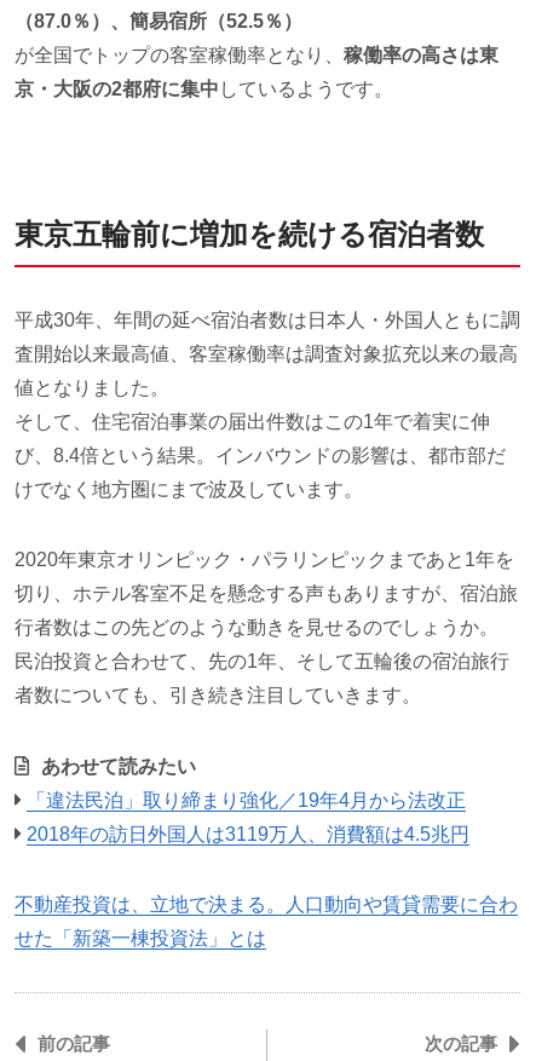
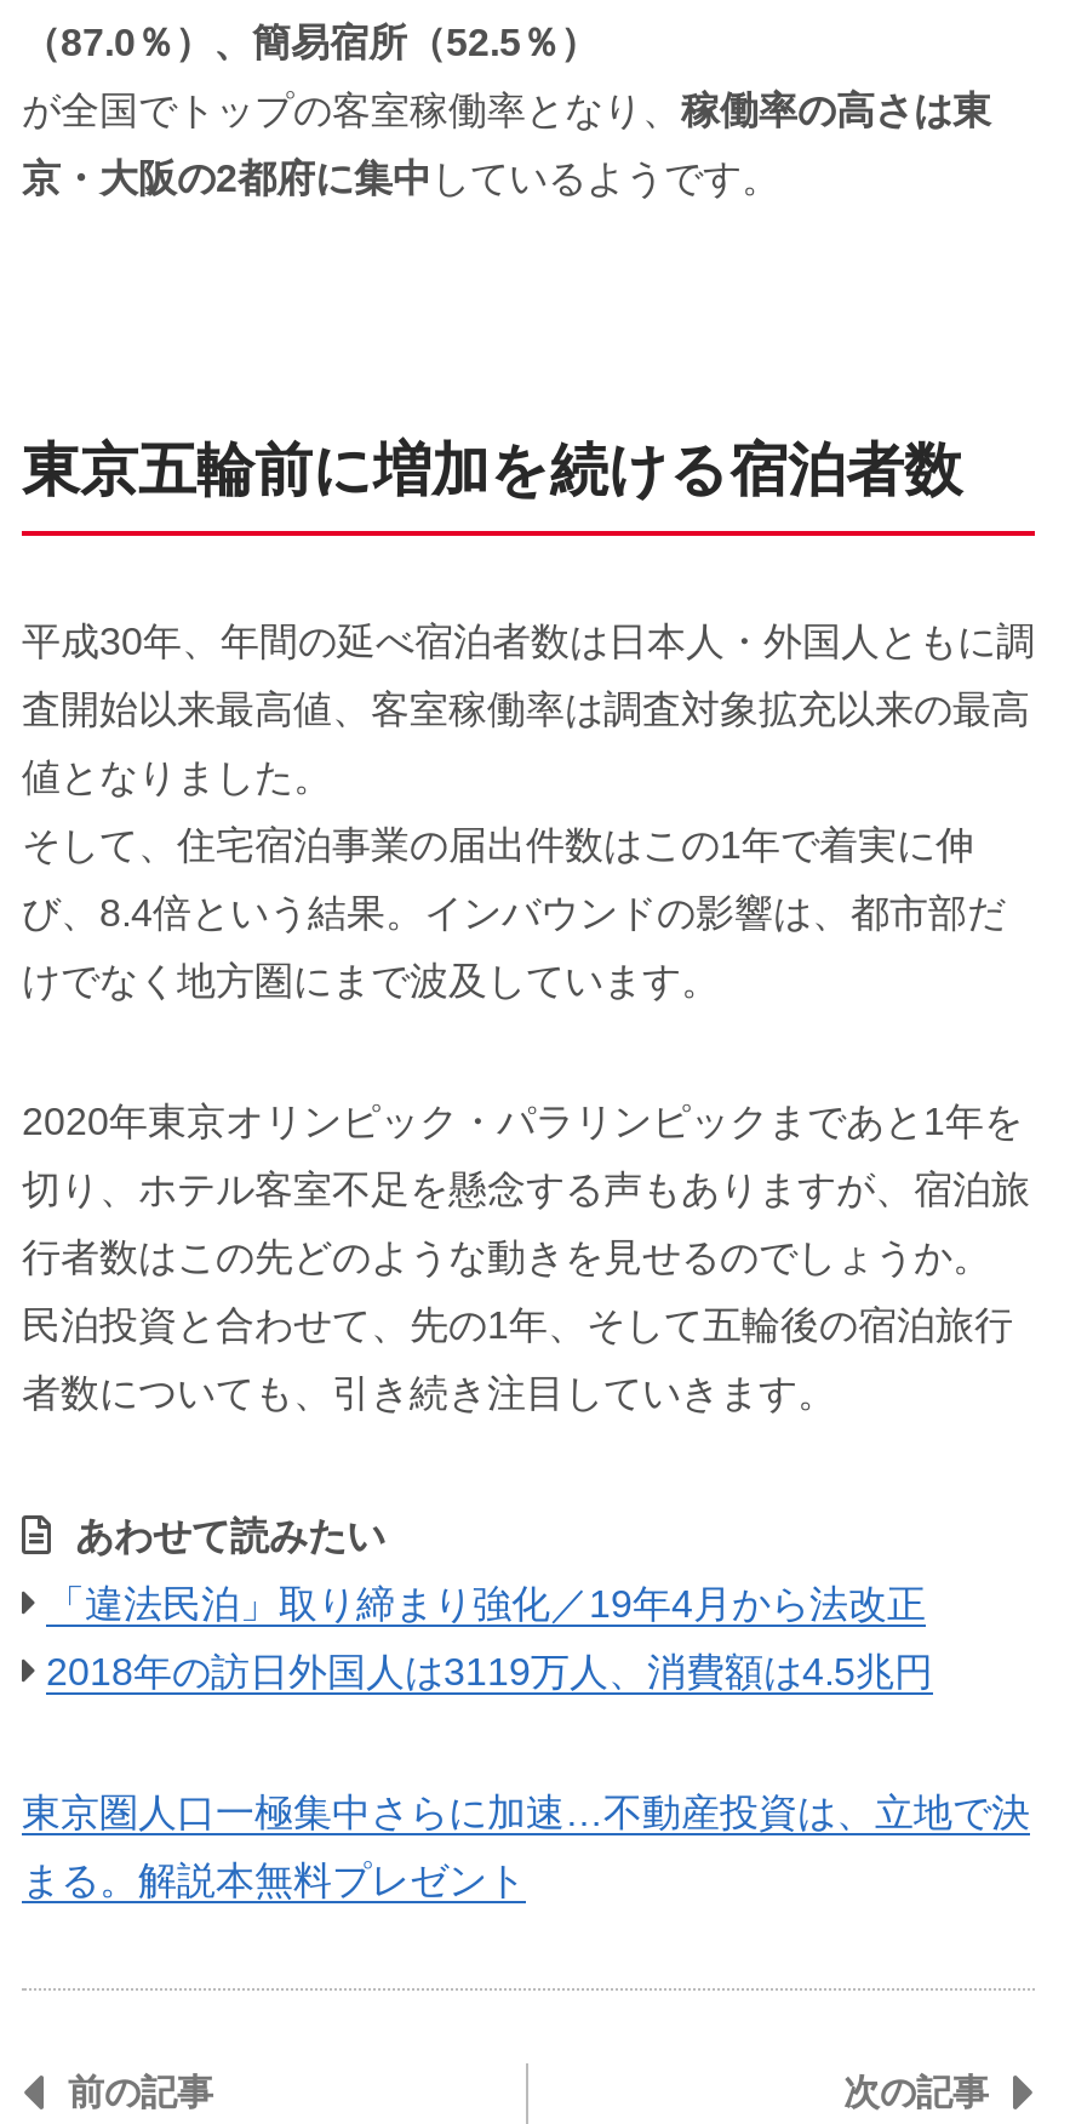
- 不動産投資は、立地で決まる。人口動向や賃貸需要に合わ
+ 東京圏人口一極集中さらに加速…不動産投資は、立地で決

- せた「新築一棟投資法」とは
+ まる。解説本無料プレゼント
